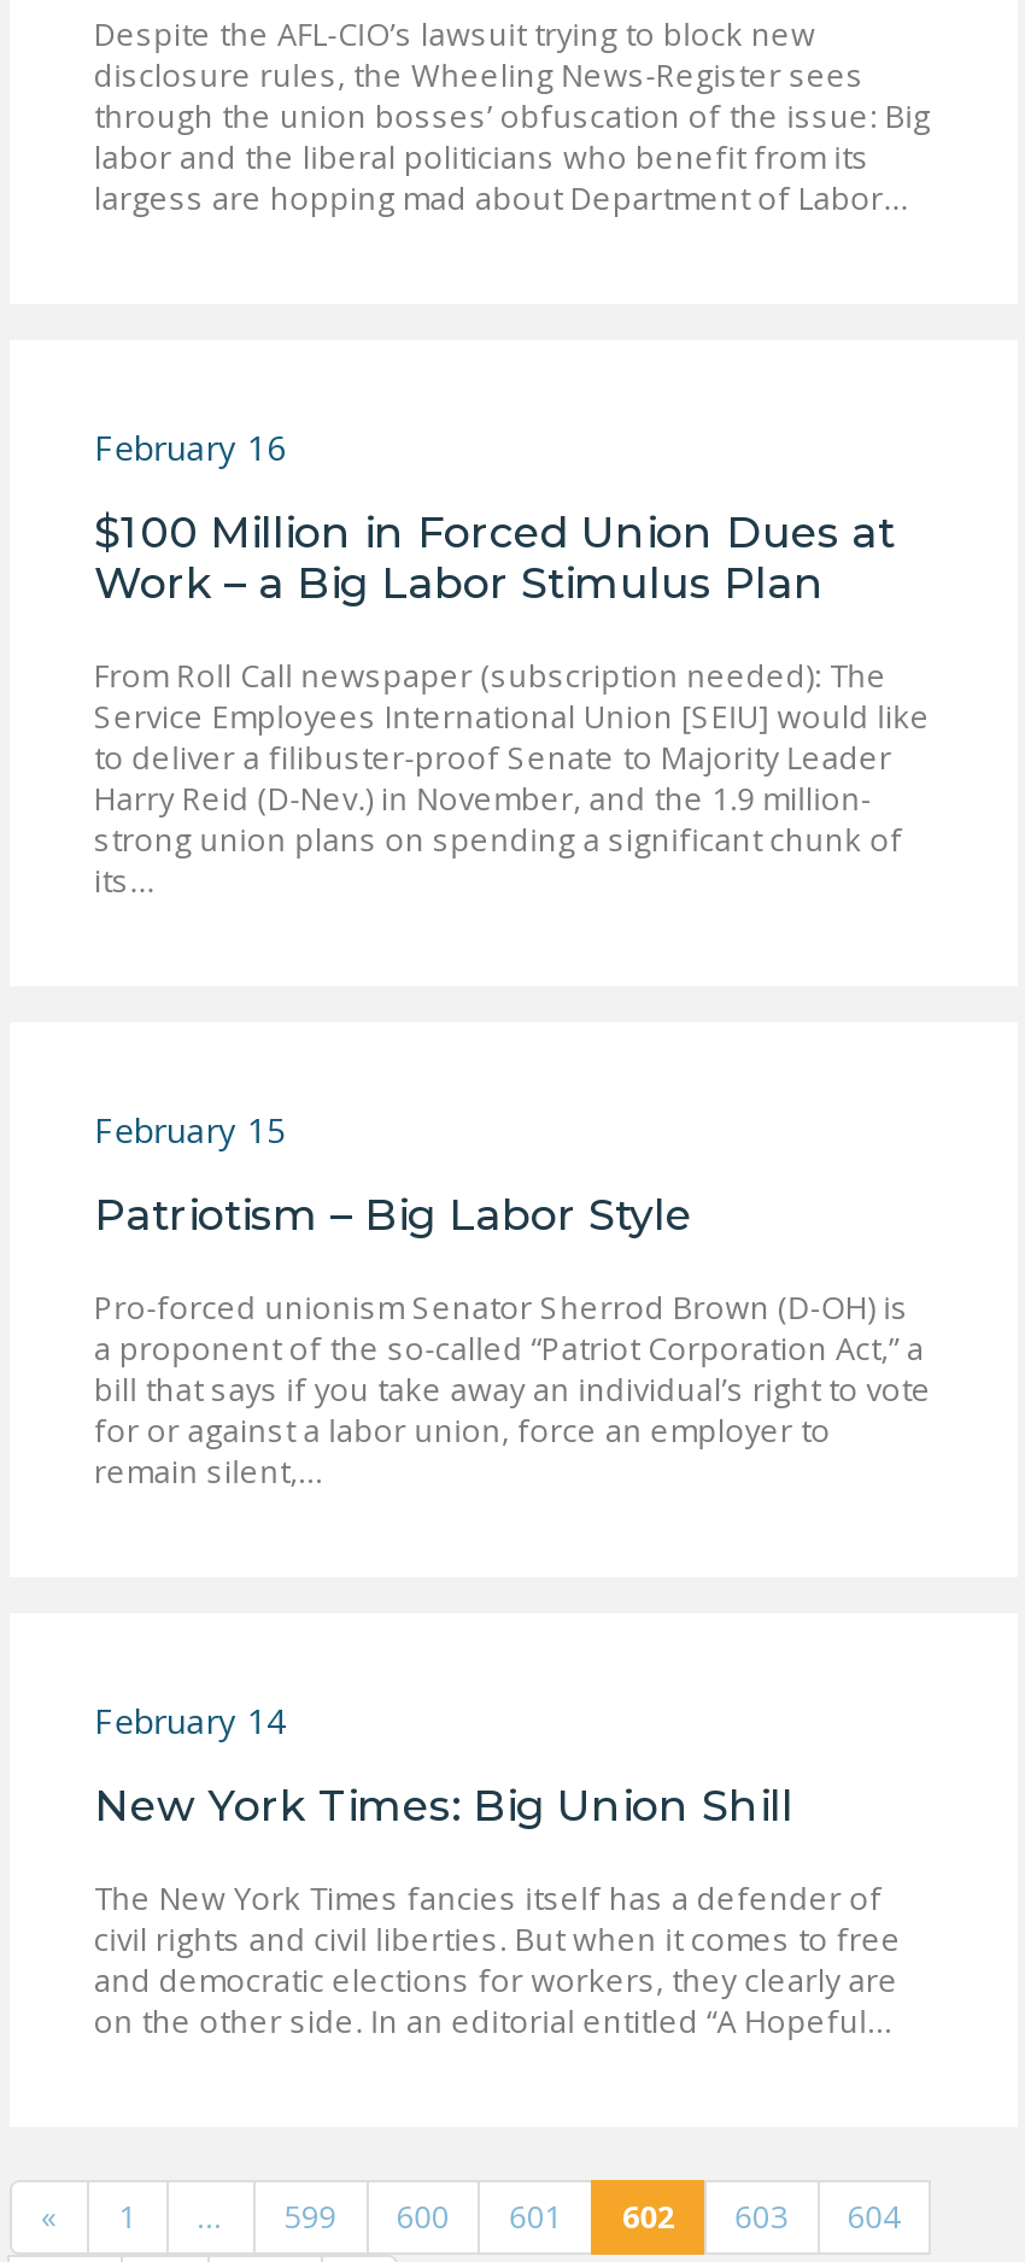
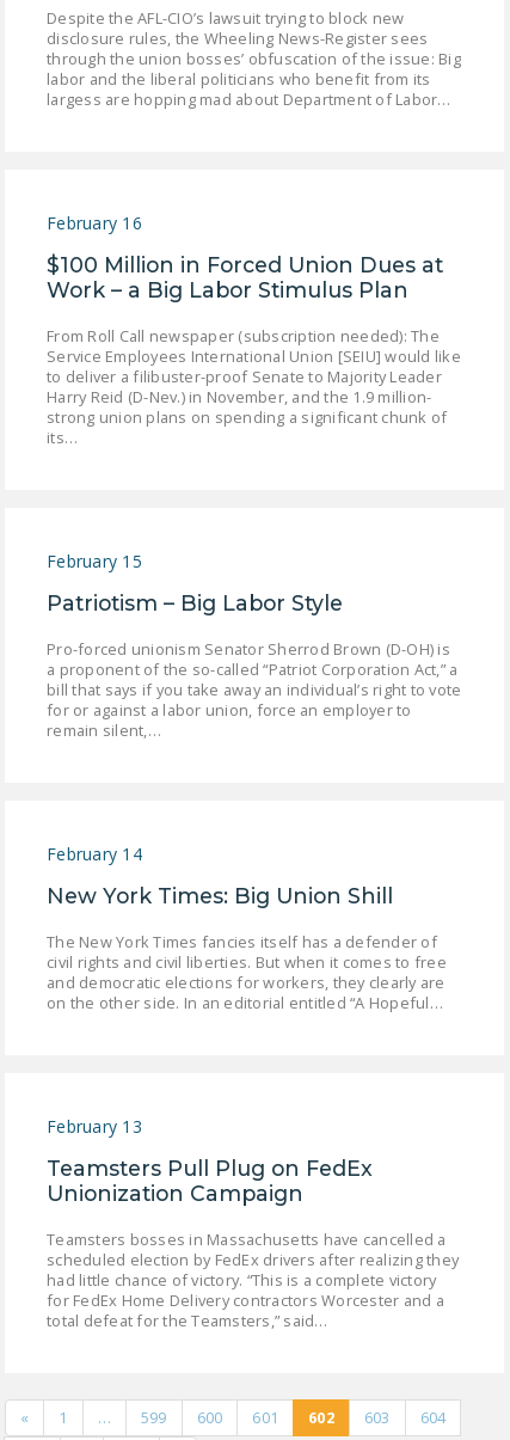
+ February 13
+ Teamsters Pull Plug on FedEx
+ Unionization Campaign
+ Teamsters bosses in Massachusetts have cancelled a
+ scheduled election by FedEx drivers after realizing they
+ had little chance of victory. “This is a complete victory
+ for FedEx Home Delivery contractors Worcester and a
+ total defeat for the Teamsters,” said…
